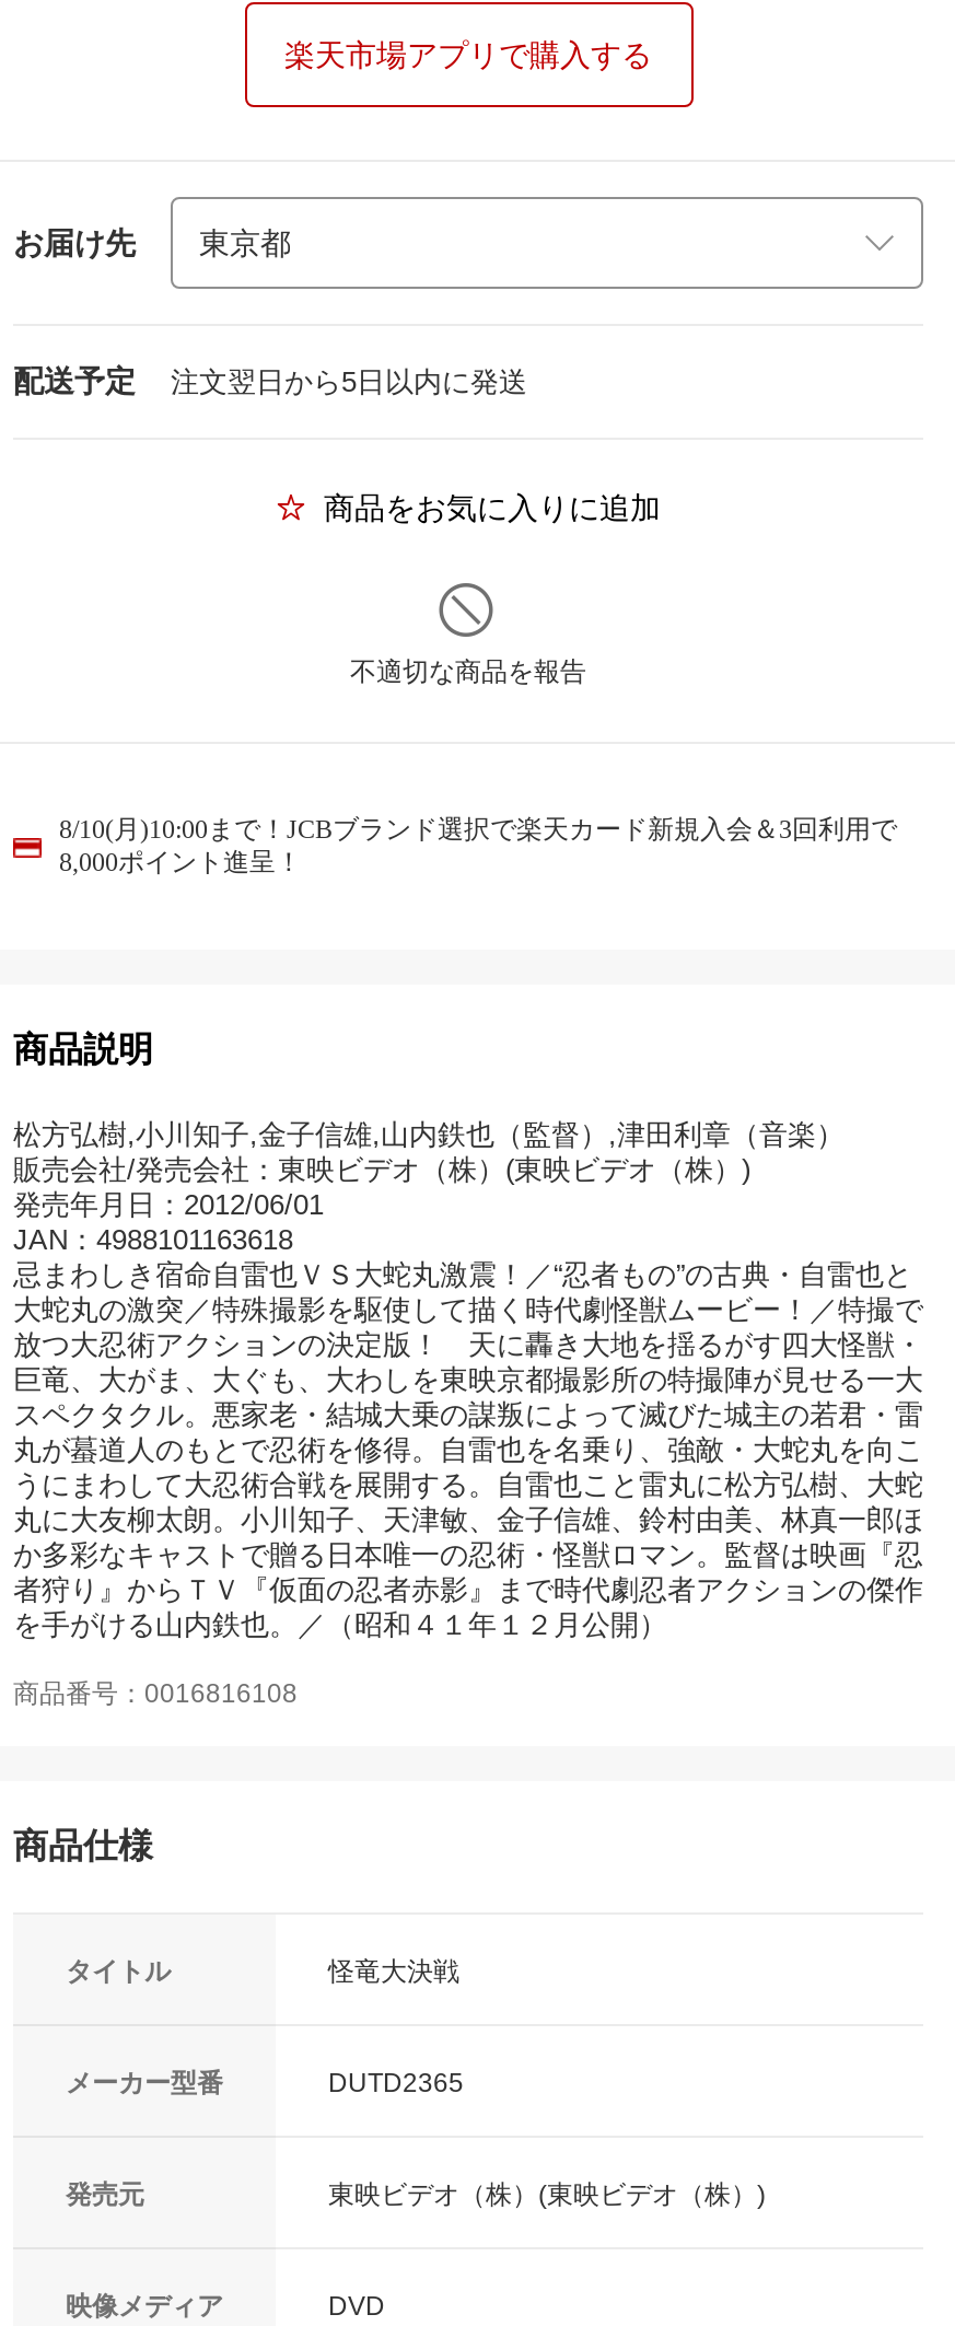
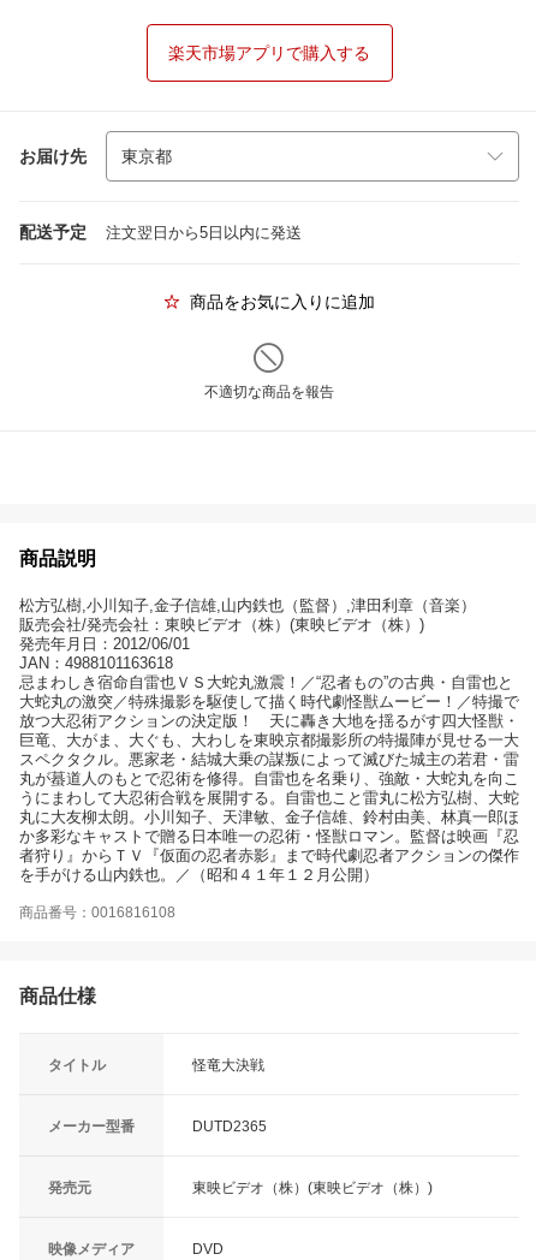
- 8/10(月)10:00まで！JCBブランド選択で楽天カード新規入会＆3回利用で
- 8,000ポイント進呈！
